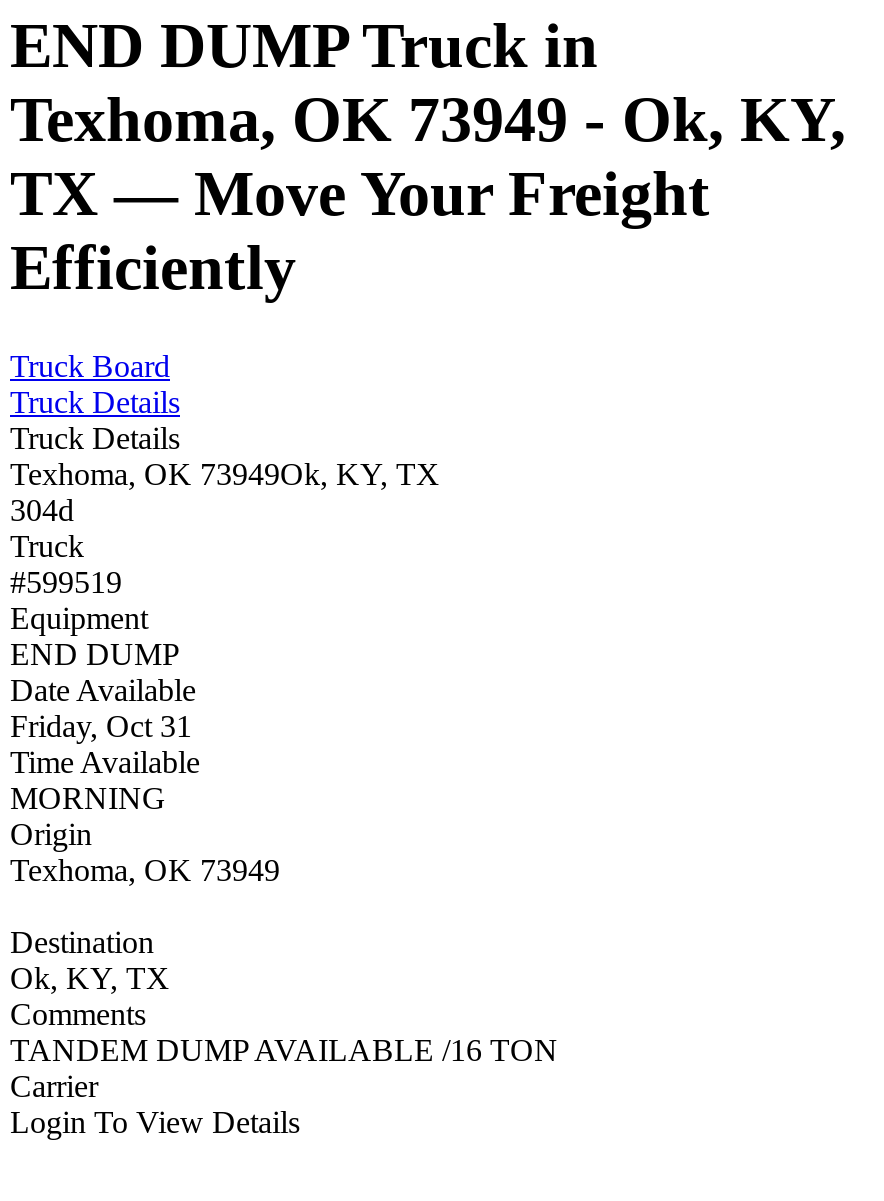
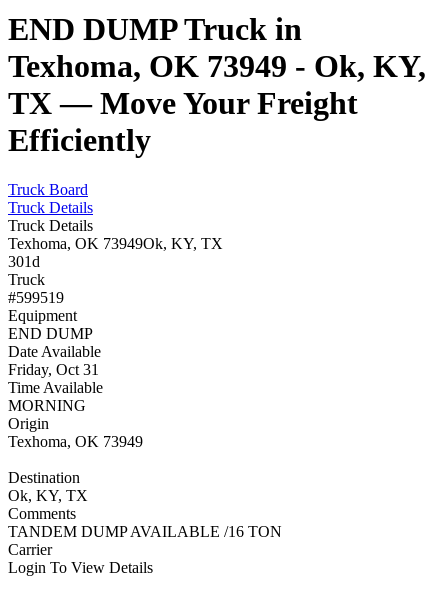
- 304d
+ 301d
